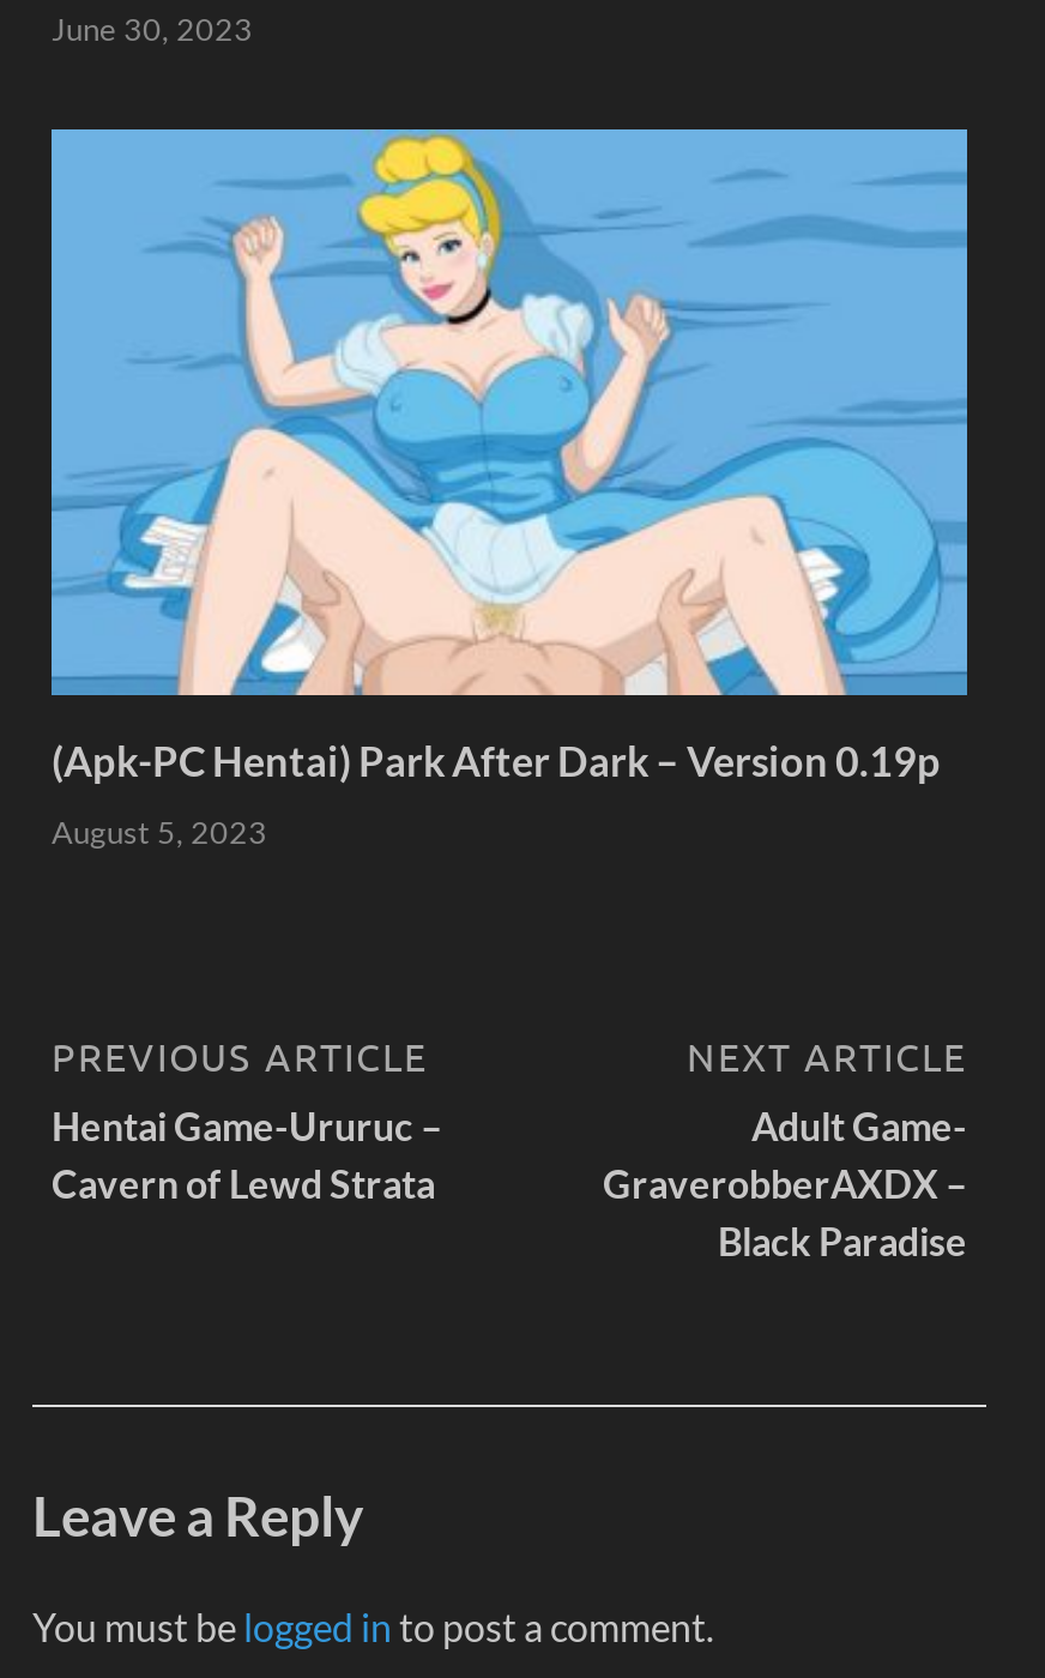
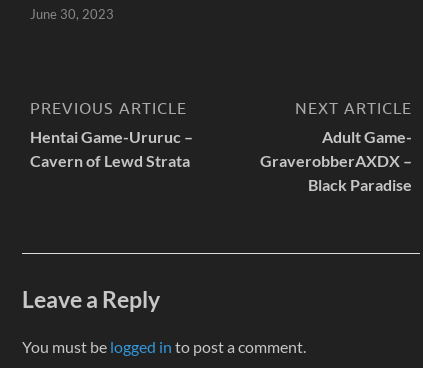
- [image]
- (Apk-PC Hentai) Park After Dark – Version 0.19p
- August 5, 2023
